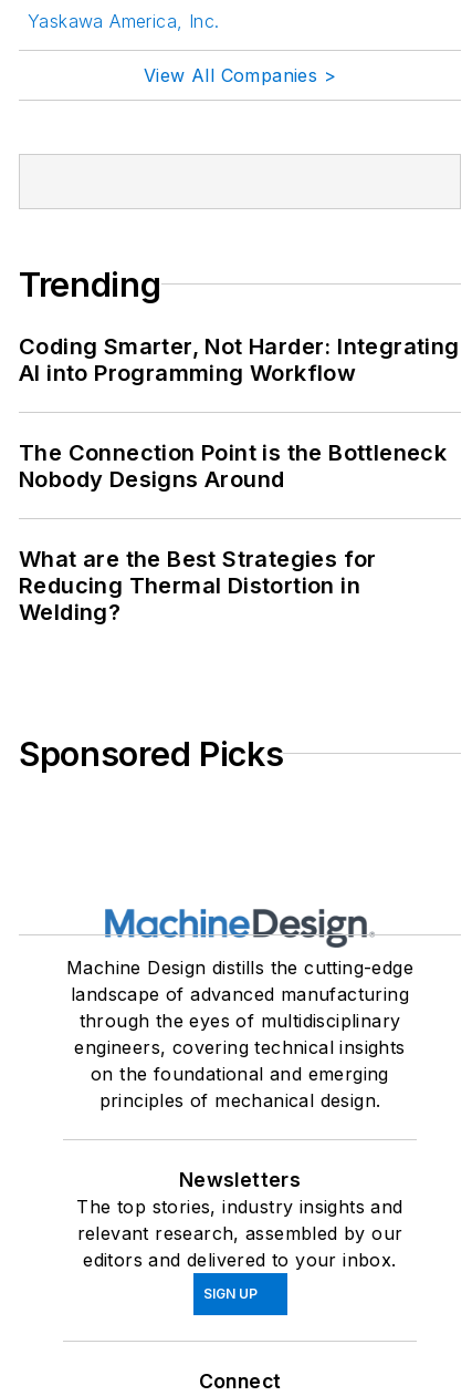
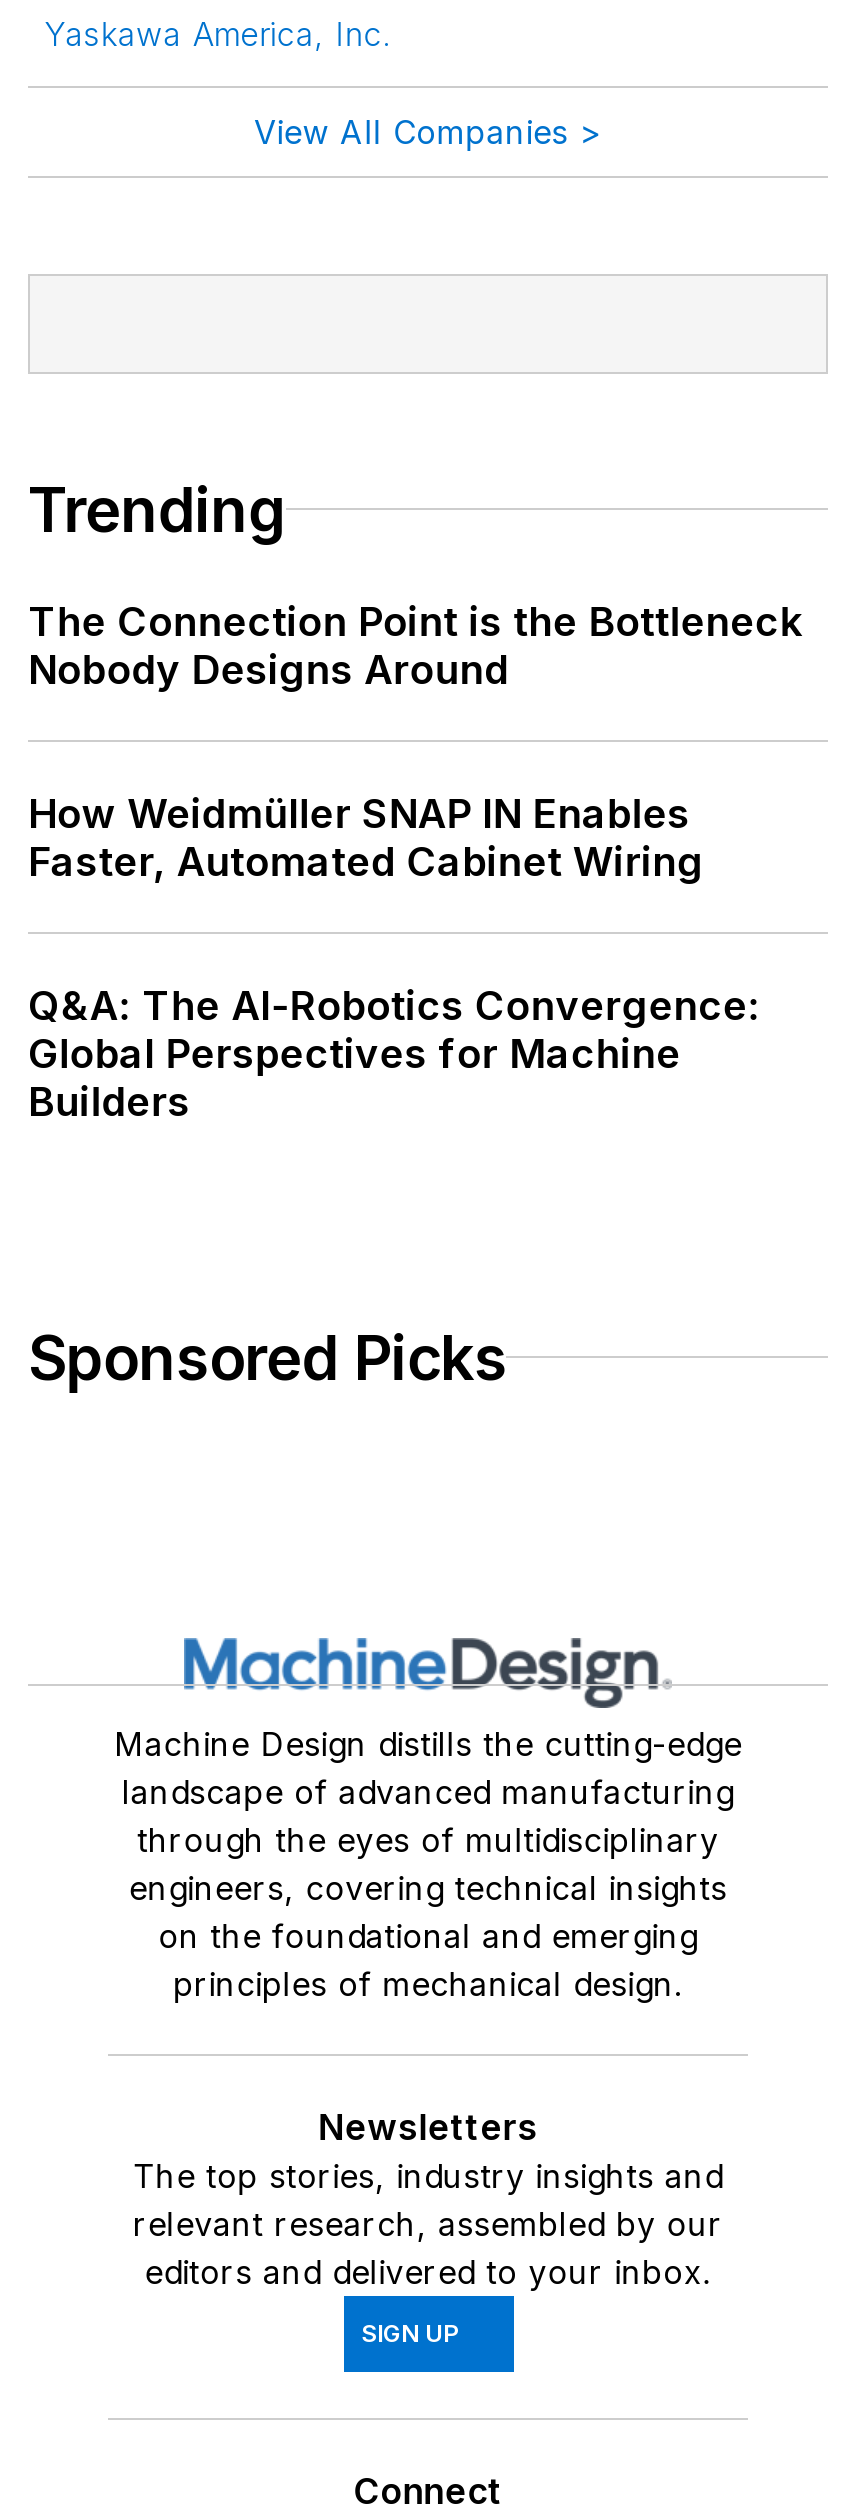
- Coding Smarter, Not Harder: Integrating
- AI into Programming Workflow

moved up: The Connection Point is the Bottleneck | Nobody Designs Around

- What are the Best Strategies for
- Reducing Thermal Distortion in
- Welding?
+ How Weidmüller SNAP IN Enables
+ Faster, Automated Cabinet Wiring
+ Q&A: The AI-Robotics Convergence:
+ Global Perspectives for Machine
+ Builders
